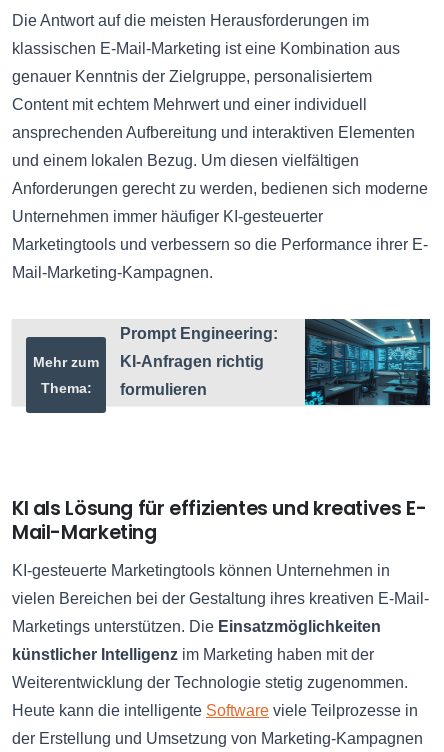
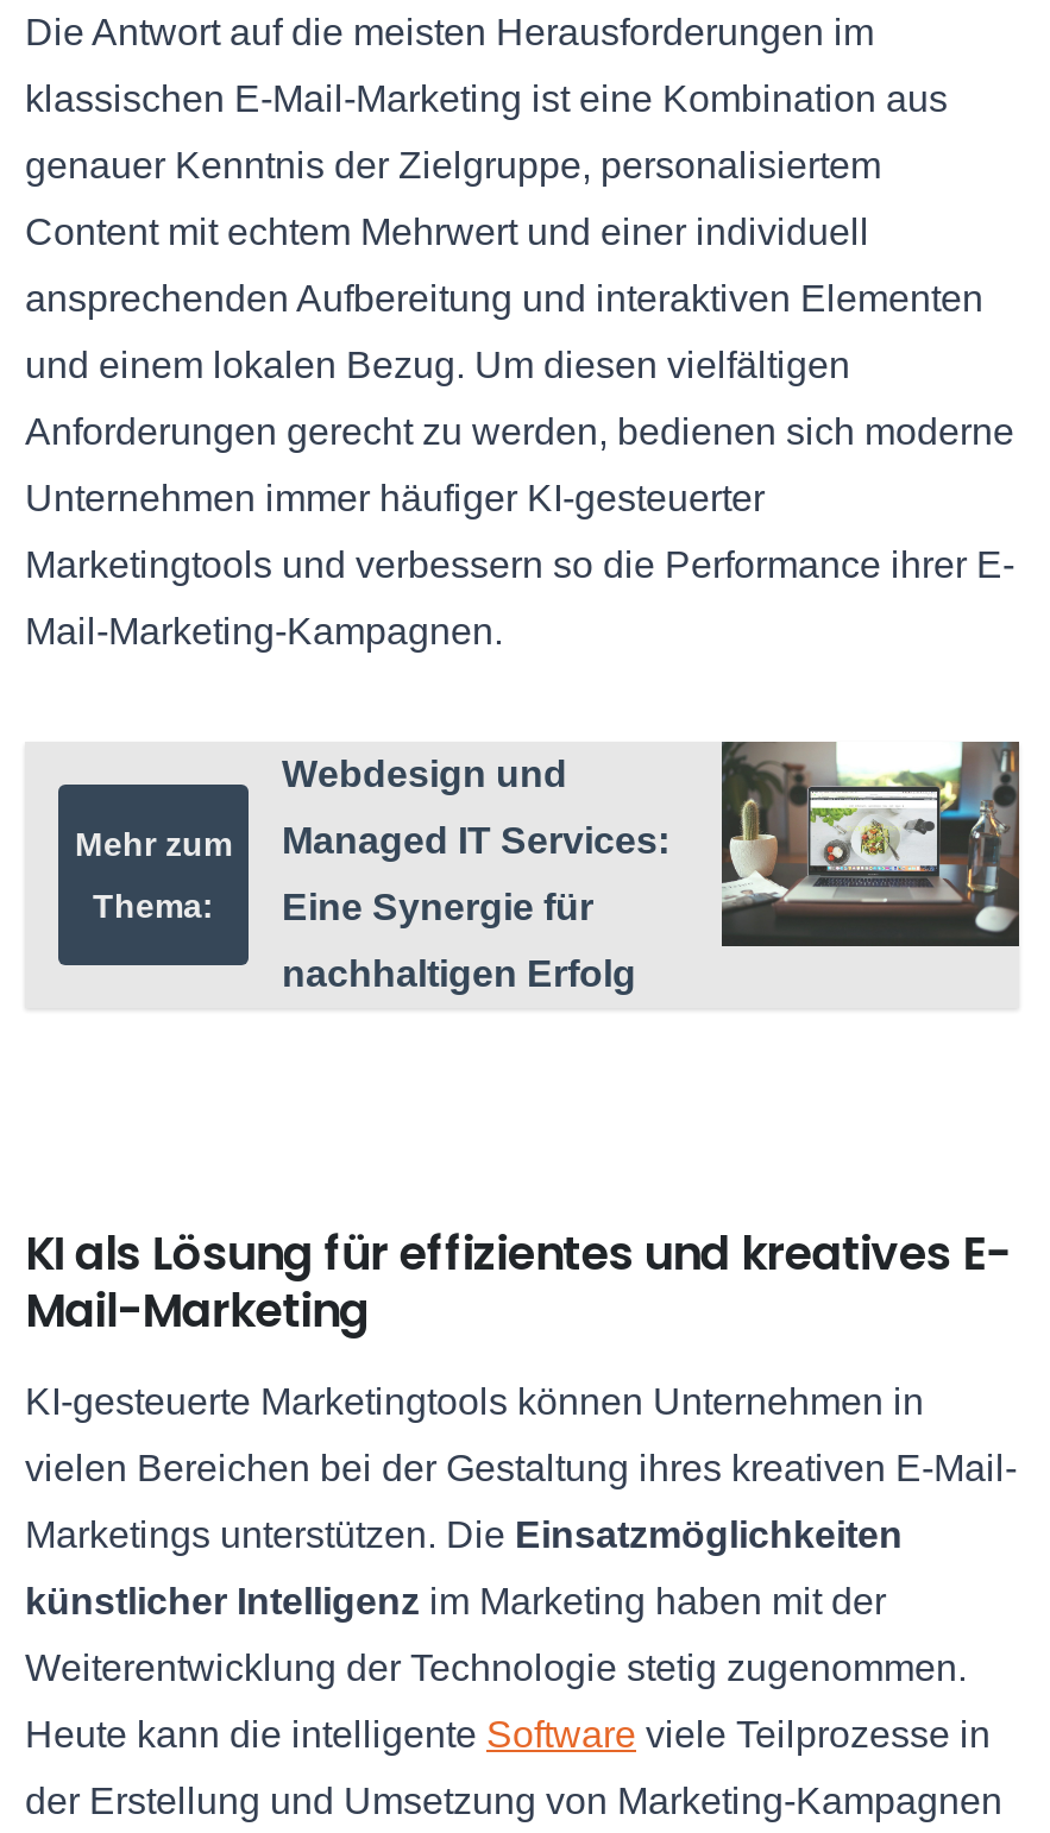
- [image]
- Prompt Engineering:
- KI-Anfragen richtig
- formulieren
+ [image]
+ Webdesign und
+ Managed IT Services:
+ Eine Synergie für
+ nachhaltigen Erfolg
